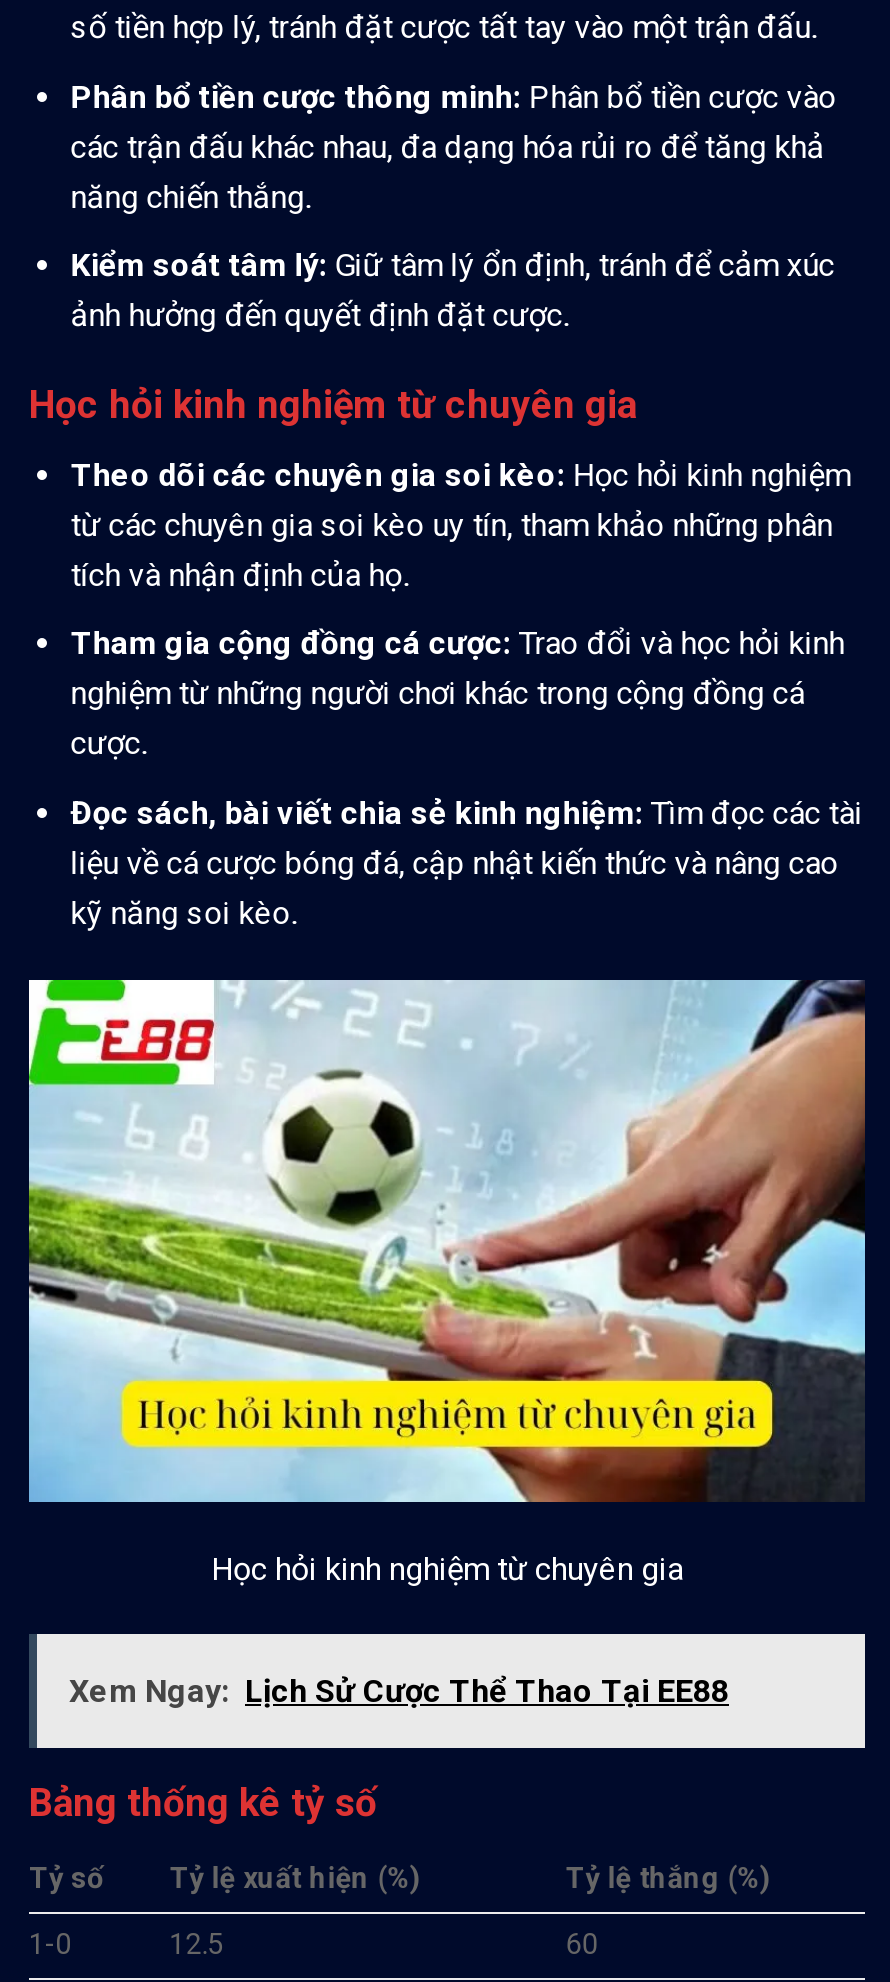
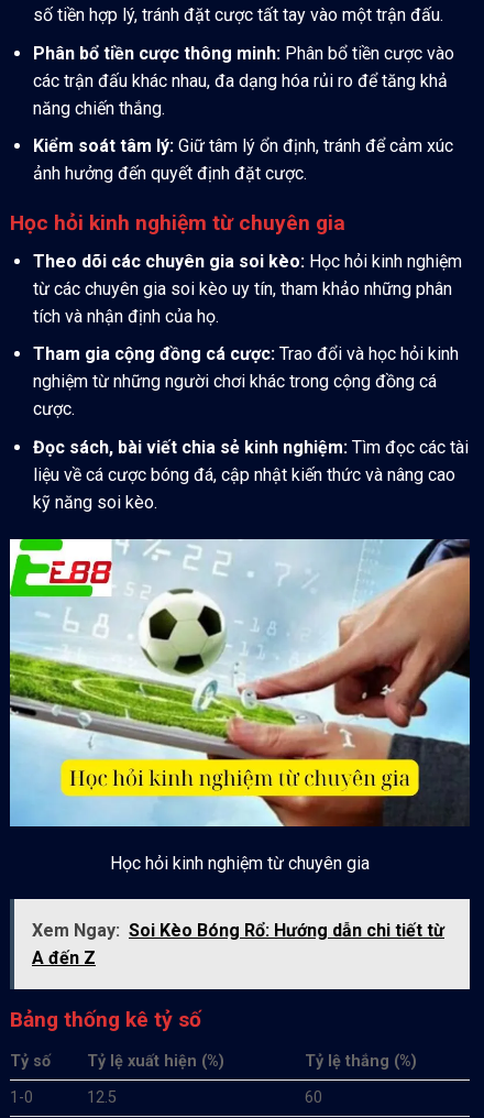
- Xem Ngay: Lịch Sử Cược Thể Thao Tại EE88
+ Xem Ngay: Soi Kèo Bóng Rổ: Hướng dẫn chi tiết từ
+ A đến Z
